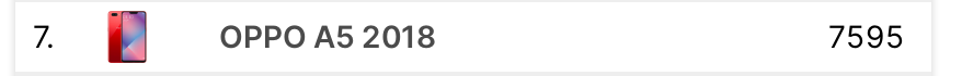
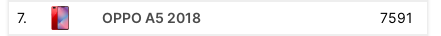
- 7595
+ 7591
